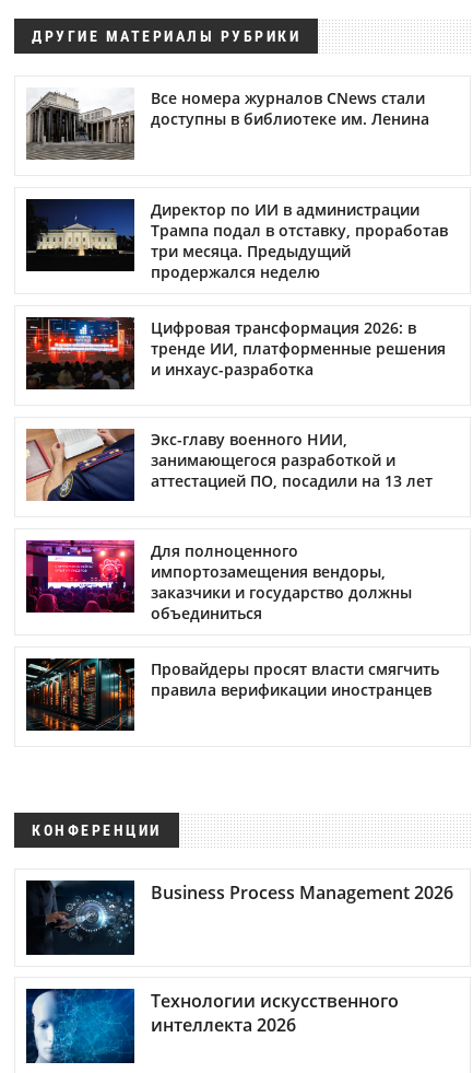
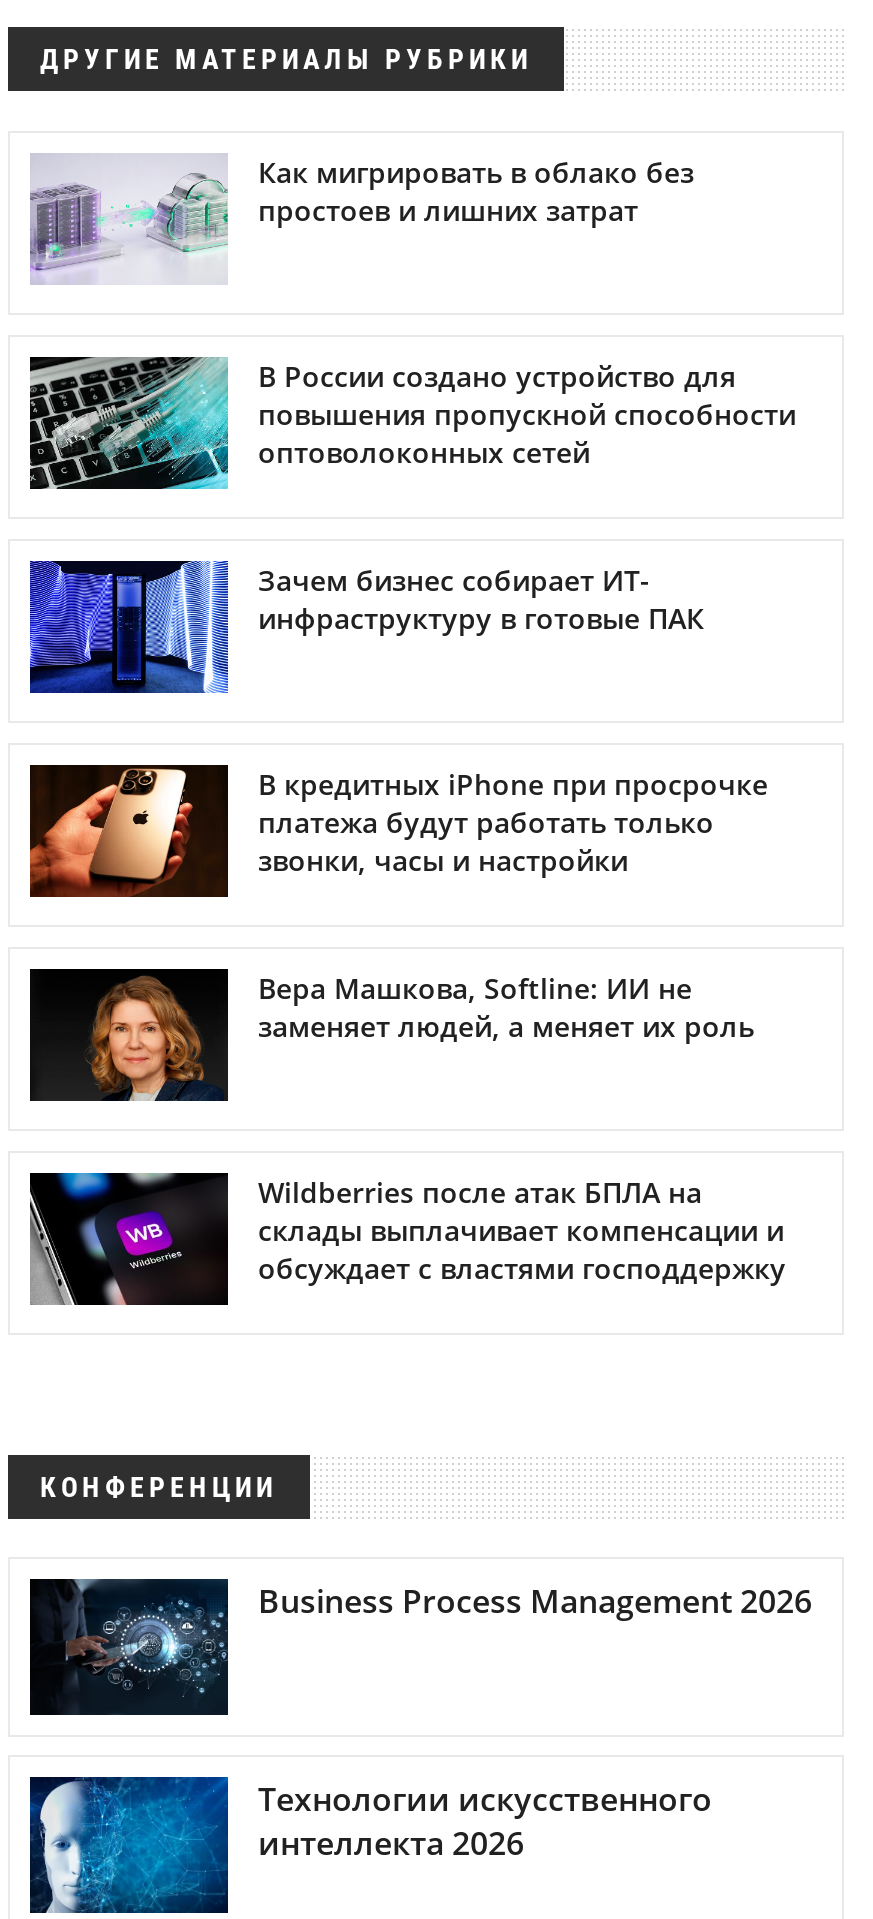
- [image]
- Все номера журналов CNews стали
- доступны в библиотеке им. Ленина
+ [image]
+ Как мигрировать в облако без
+ простоев и лишних затрат

- [image]
- Директор по ИИ в администрации
- Трампа подал в отставку, проработав
- три месяца. Предыдущий
- продержался неделю
+ [image]
+ В России создано устройство для
+ повышения пропускной способности
+ оптоволоконных сетей

- [image]
- Цифровая трансформация 2026: в
- тренде ИИ, платформенные решения
- и инхаус-разработка
+ [image]
+ Зачем бизнес собирает ИТ-
+ инфраструктуру в готовые ПАК

- [image]
- Экс-главу военного НИИ,
- занимающегося разработкой и
- аттестацией ПО, посадили на 13 лет
+ [image]
+ В кредитных iPhone при просрочке
+ платежа будут работать только
+ звонки, часы и настройки

- [image]
- Для полноценного
- импортозамещения вендоры,
- заказчики и государство должны
- объединиться
+ [image]
+ Вера Машкова, Softline: ИИ не
+ заменяет людей, а меняет их роль

- [image]
- Провайдеры просят власти смягчить
- правила верификации иностранцев
+ [image]
+ Wildberries после атак БПЛА на
+ склады выплачивает компенсации и
+ обсуждает с властями господдержку
